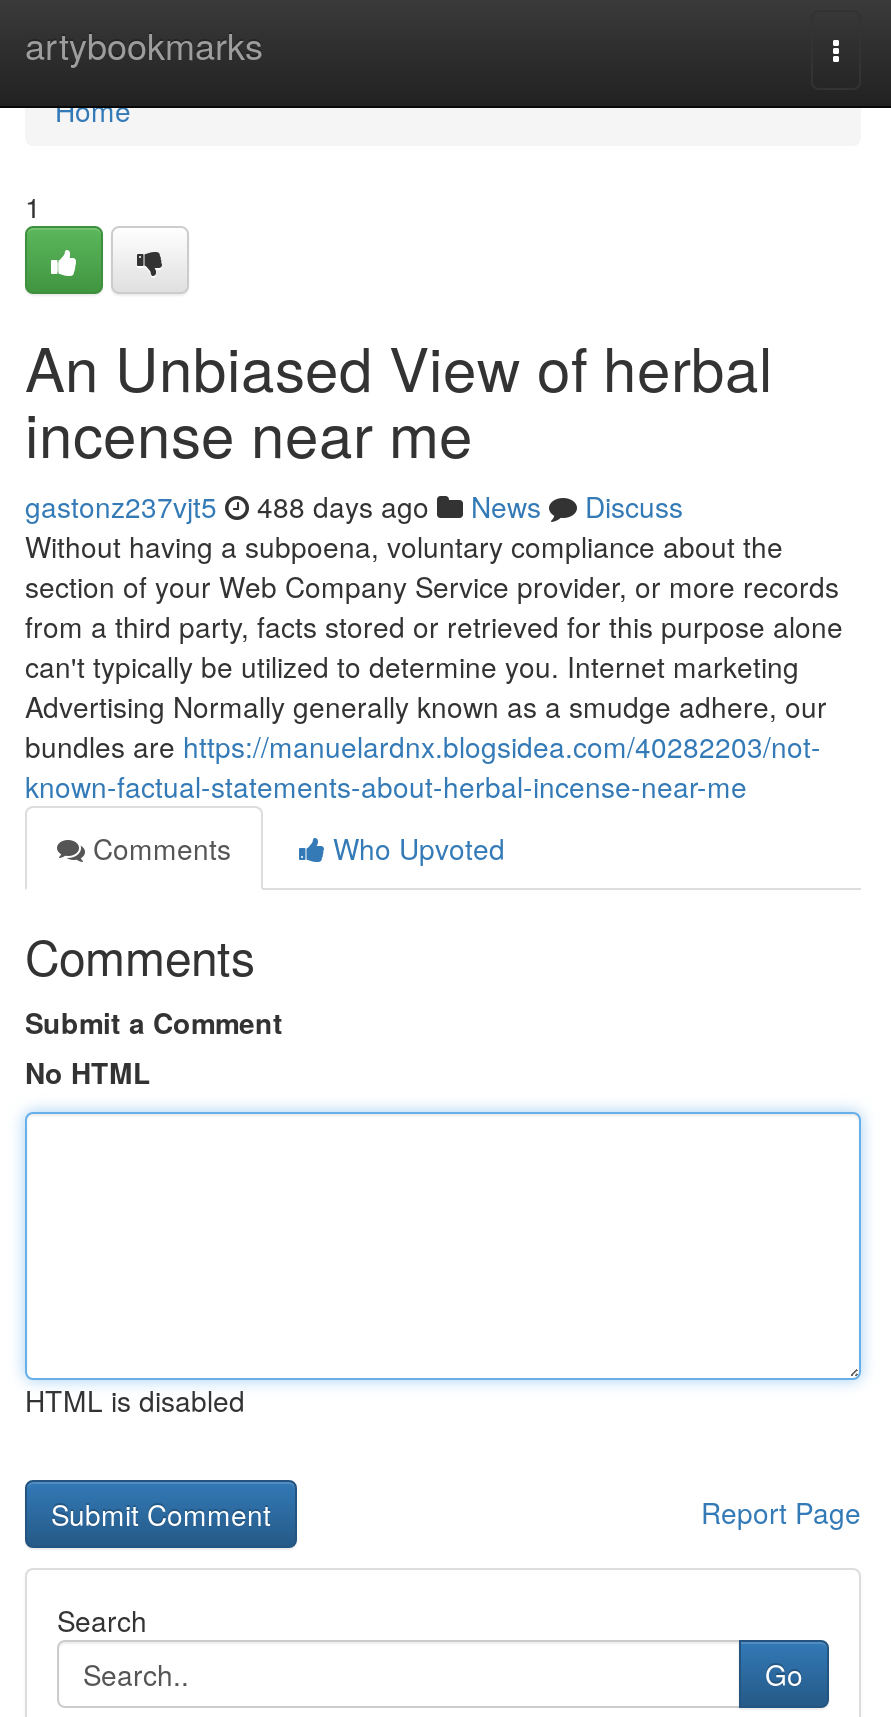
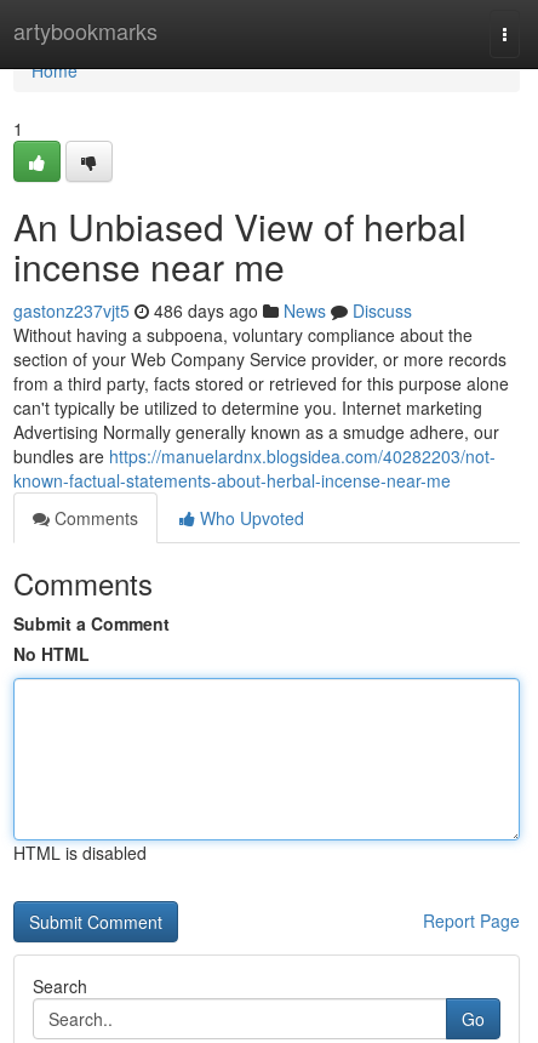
- gastonz237vjt5 488 days ago News Discuss
+ gastonz237vjt5 486 days ago News Discuss
